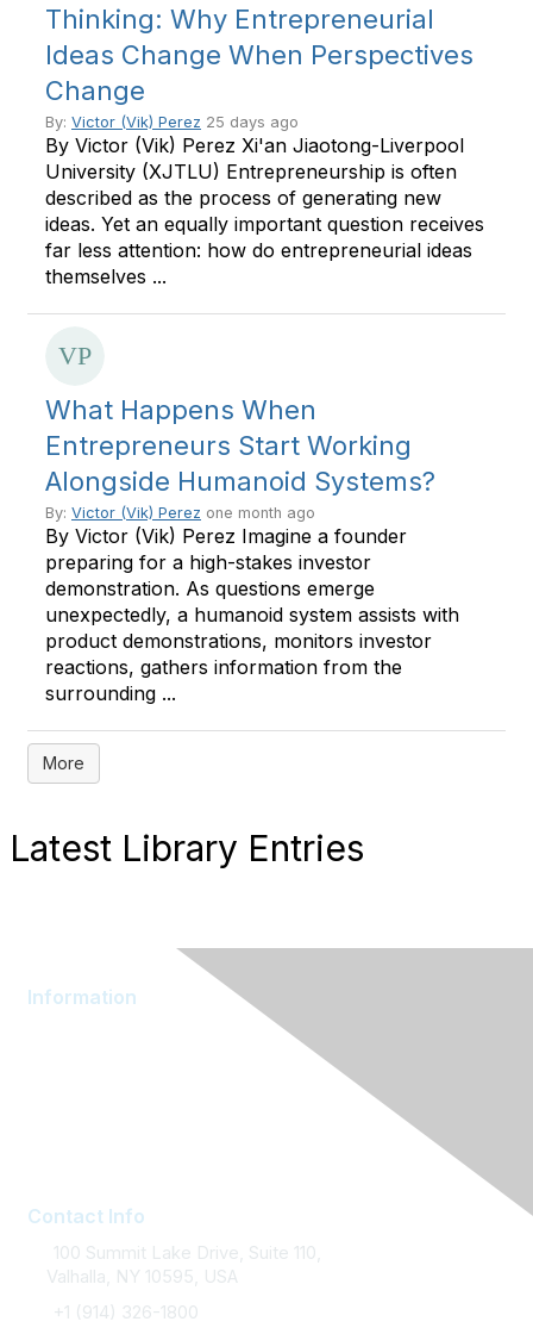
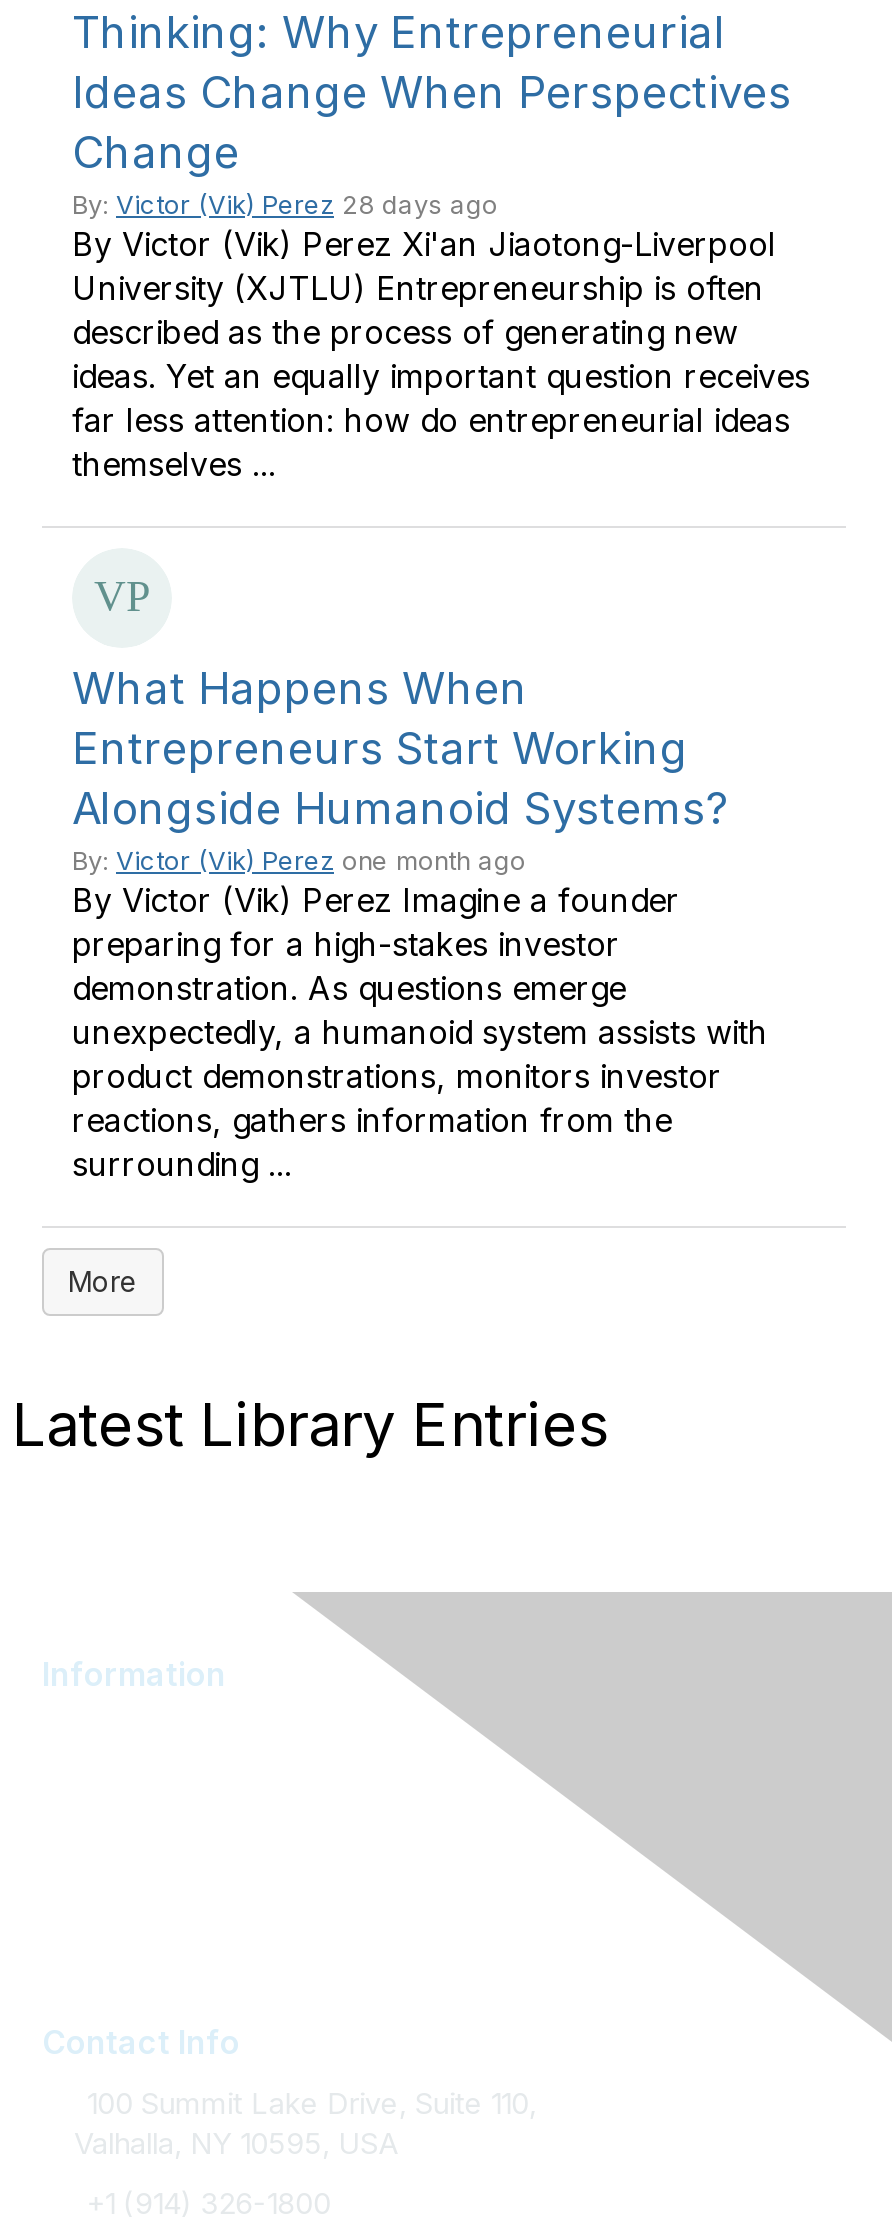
- By: Victor (Vik) Perez 25 days ago
+ By: Victor (Vik) Perez 28 days ago
